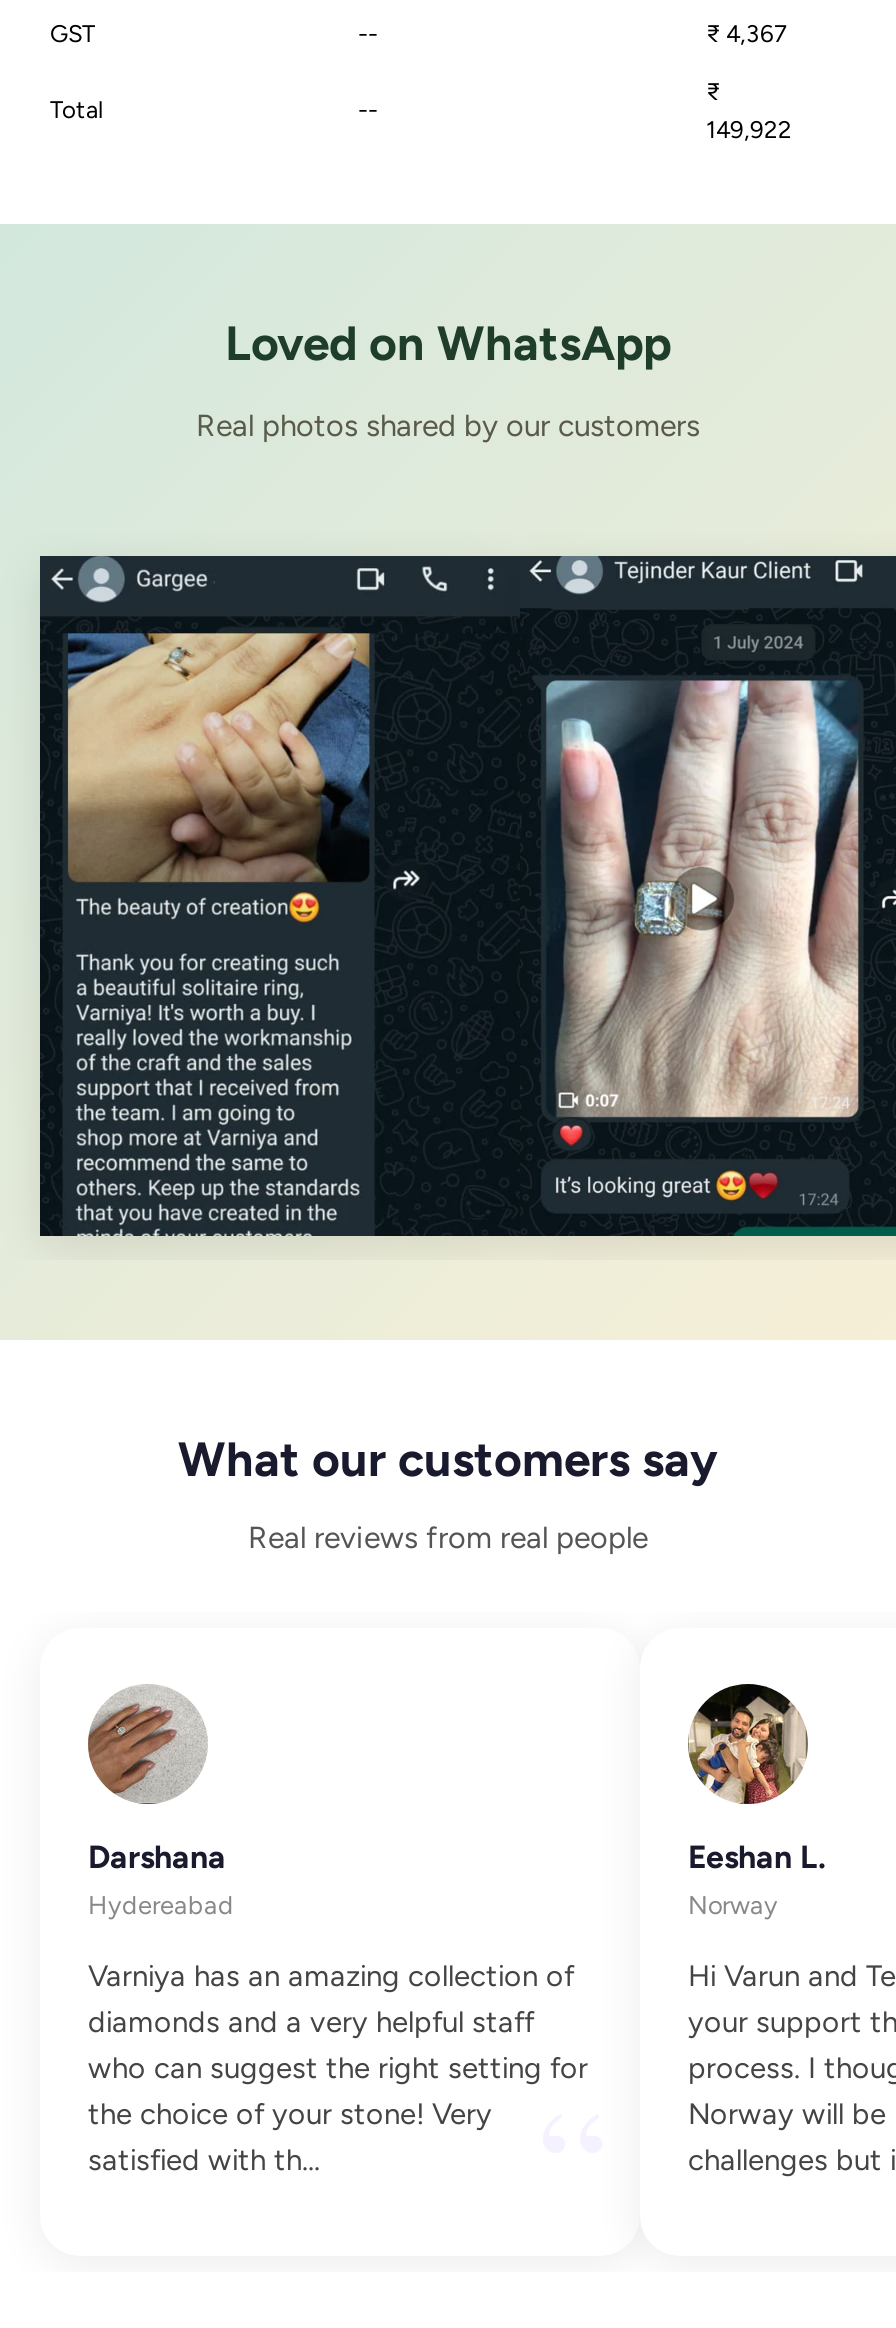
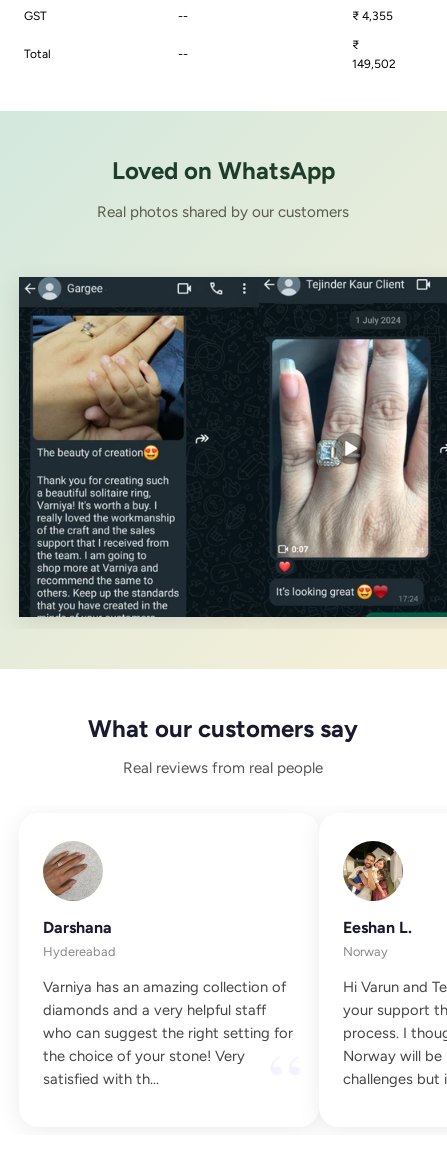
- ₹4,367
+ ₹4,355

- 149,922
+ 149,502
